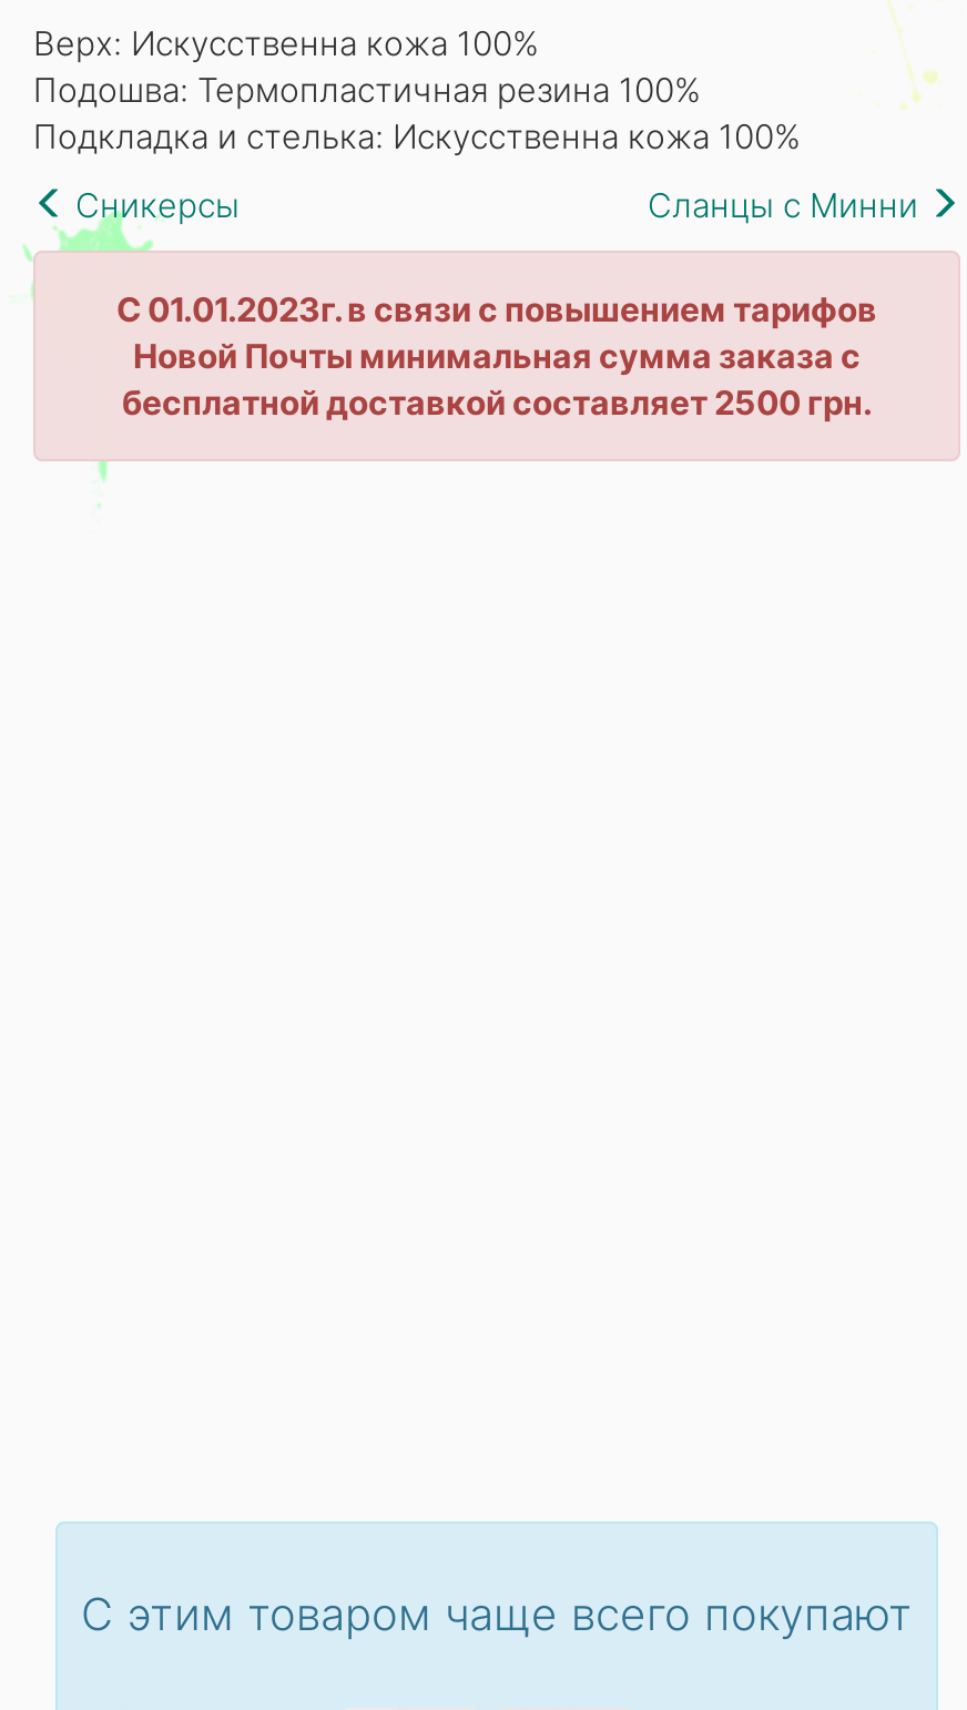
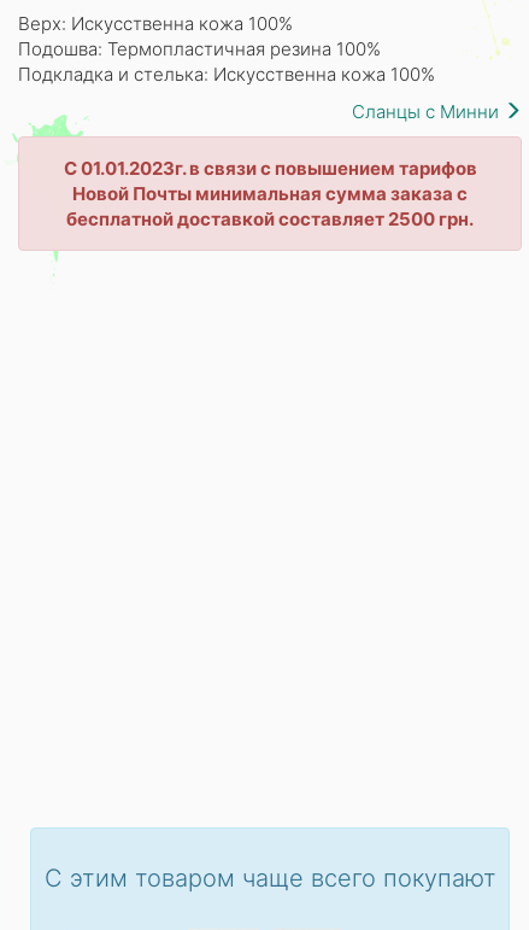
- Сникерсы
